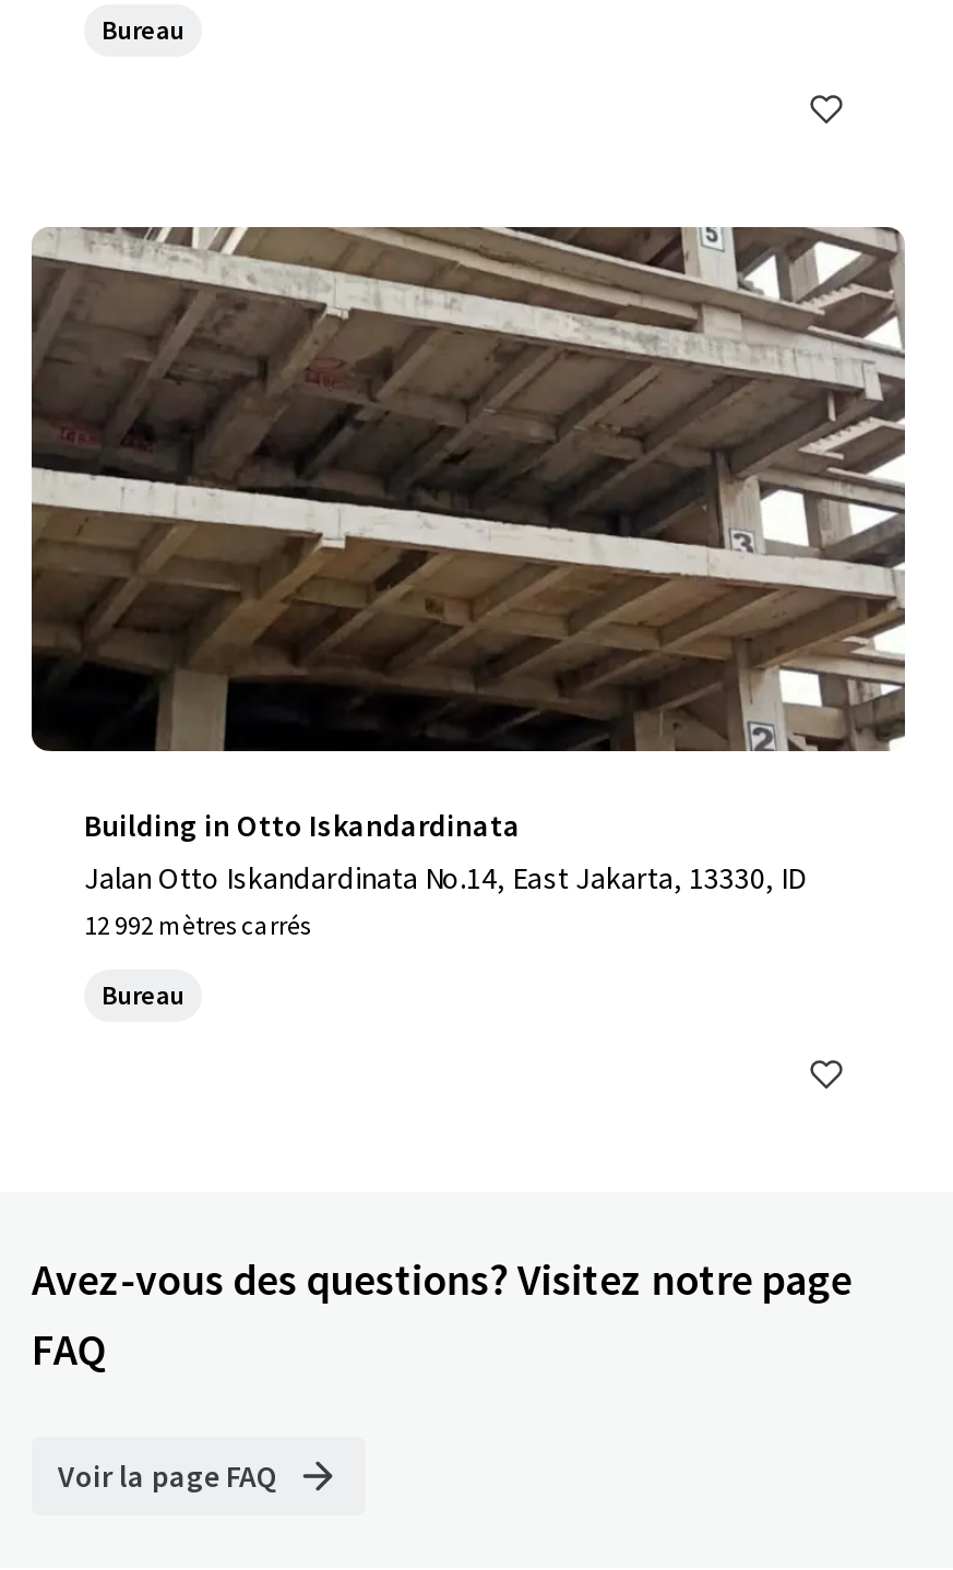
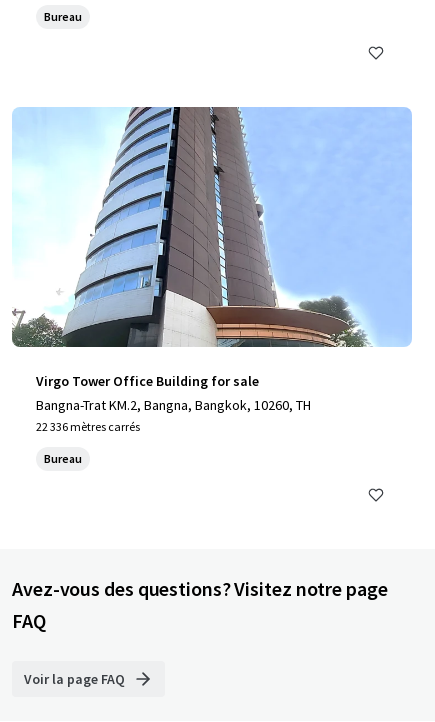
- [image]
- Building in Otto Iskandardinata
- Jalan Otto Iskandardinata No.14, East Jakarta, 13330, ID
- 12 992 mètres carrés
+ [image]
+ Virgo Tower Office Building for sale
+ Bangna-Trat KM.2, Bangna, Bangkok, 10260, TH
+ 22 336 mètres carrés
